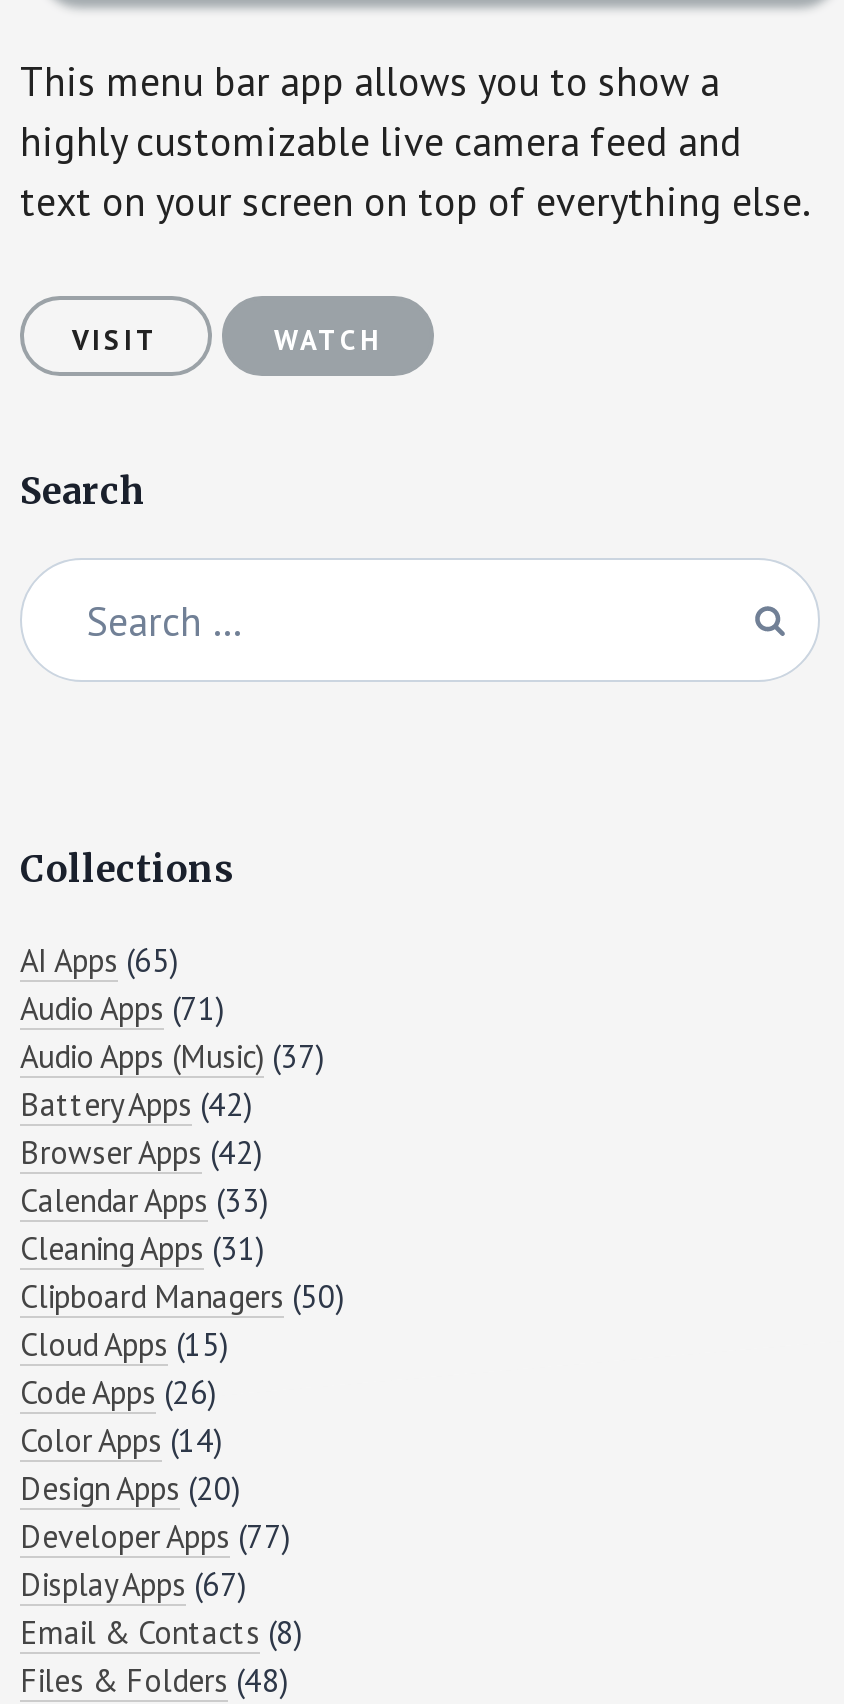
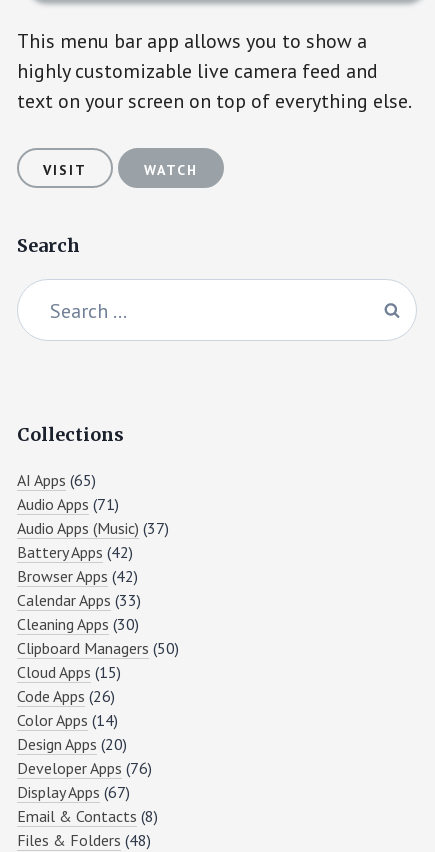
- Cleaning Apps (31)
+ Cleaning Apps (30)

- Developer Apps (77)
+ Developer Apps (76)
